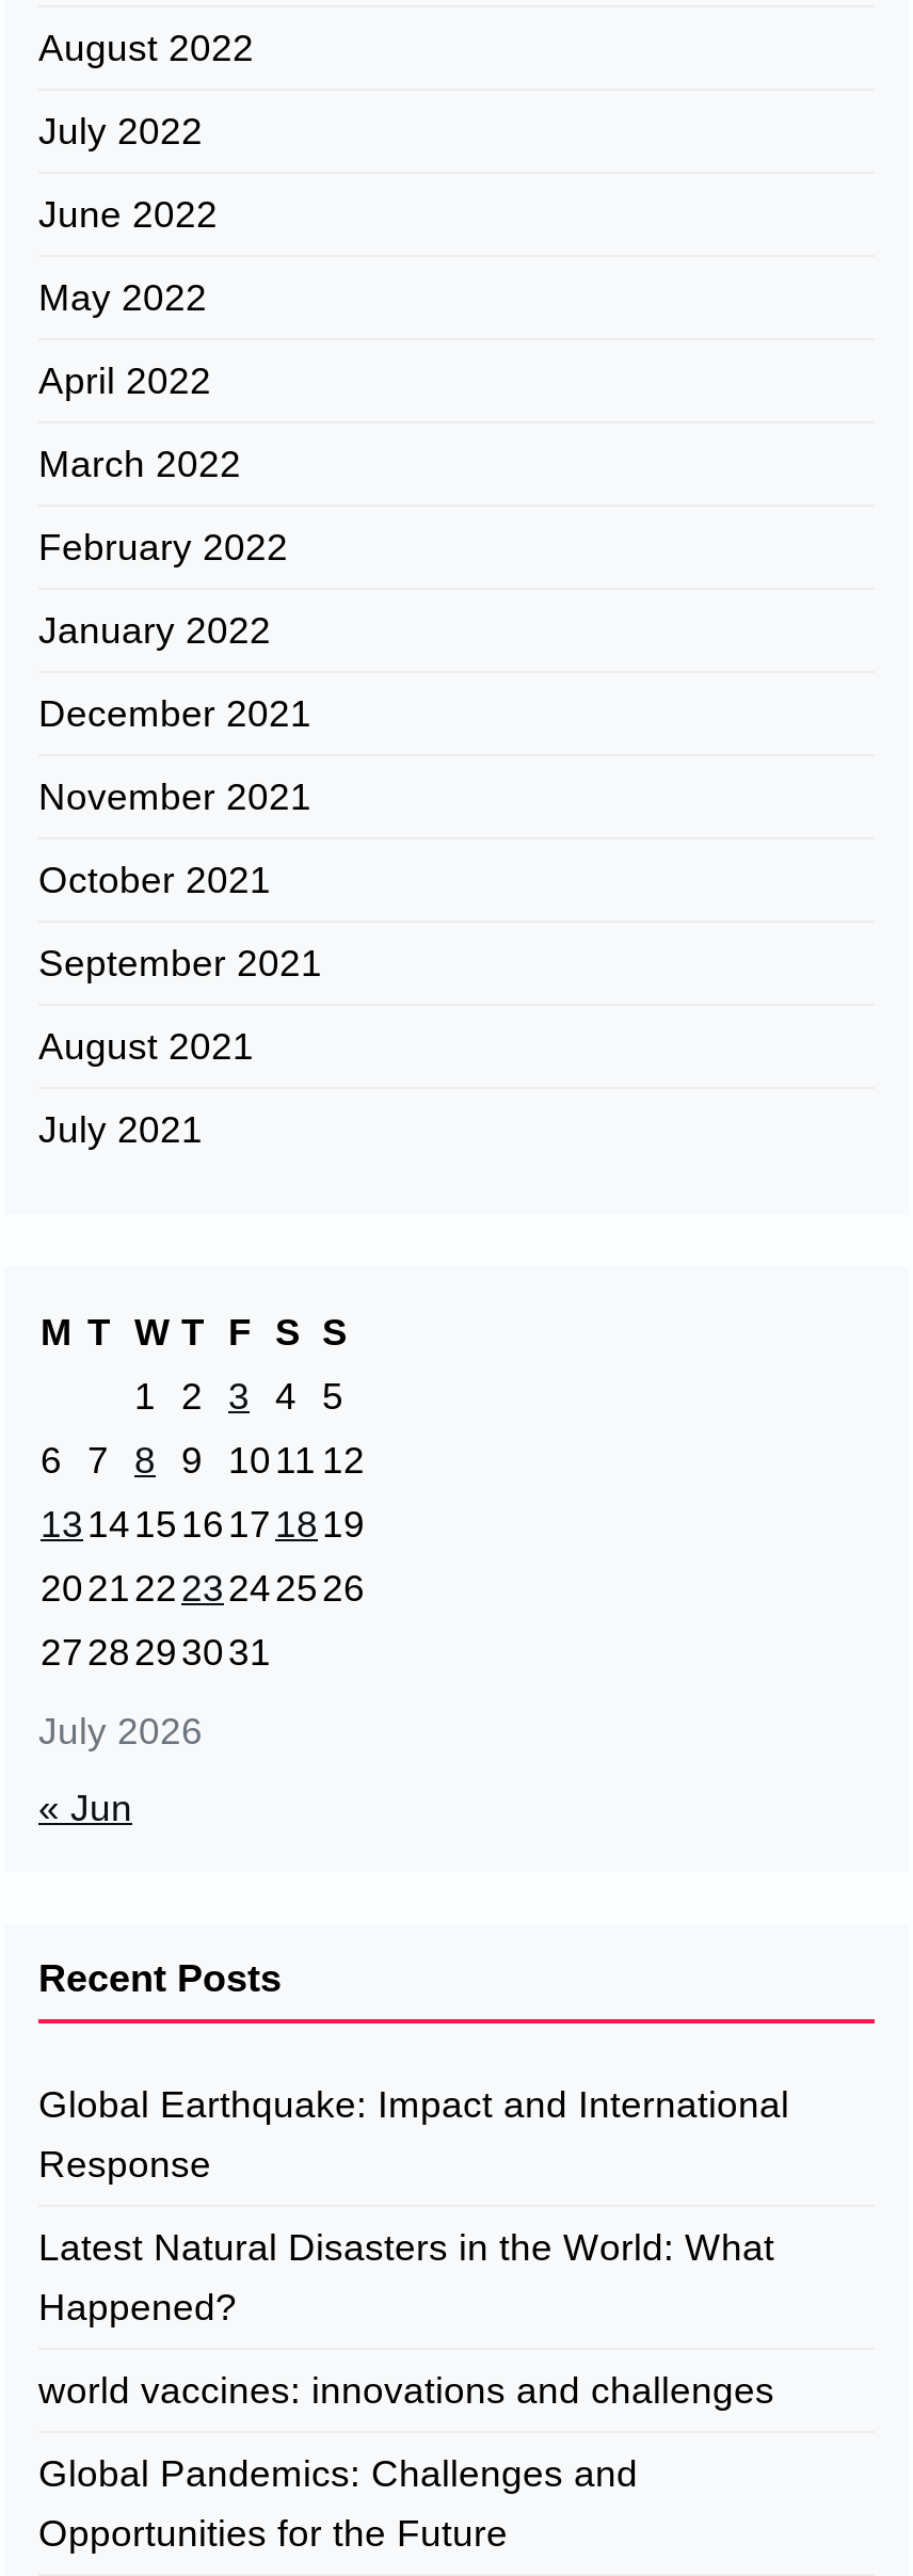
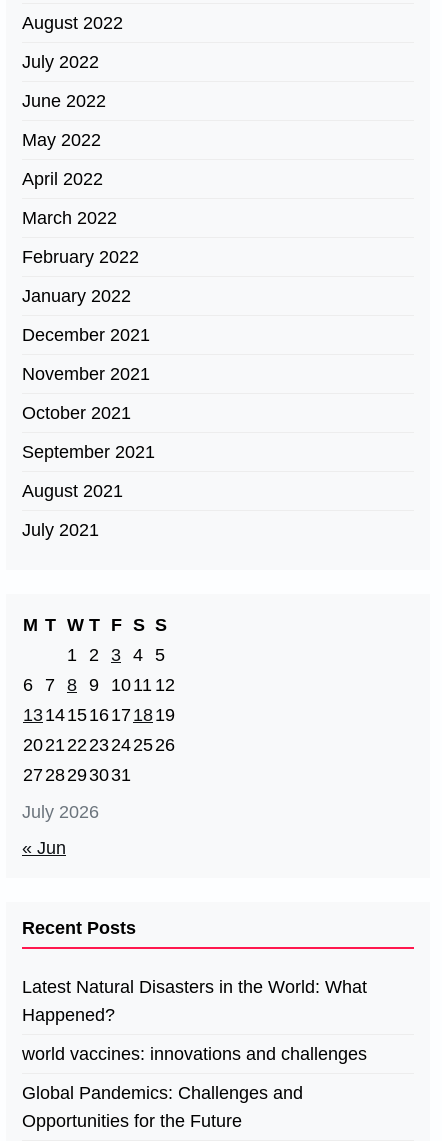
- Global Earthquake: Impact and International
- Response
